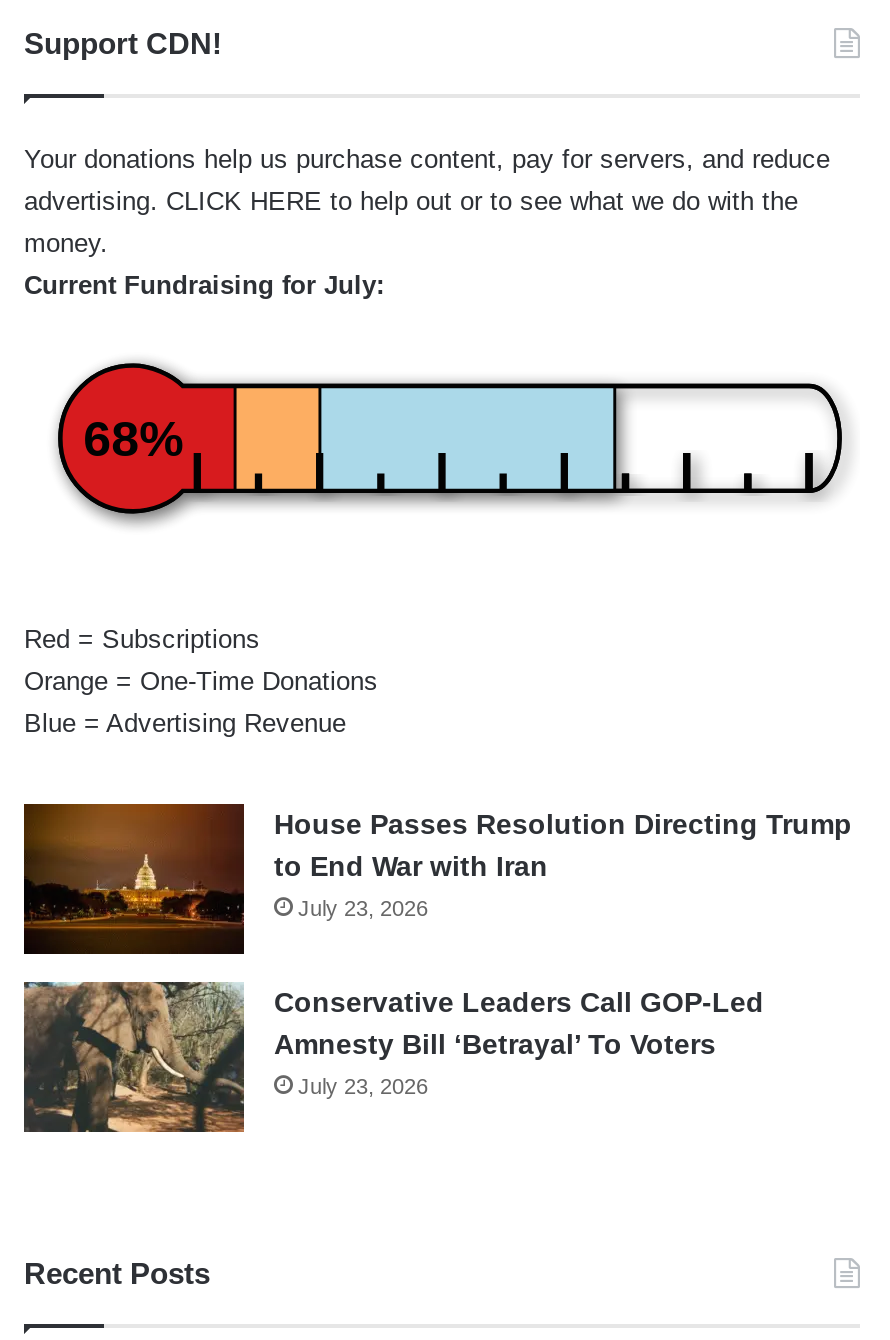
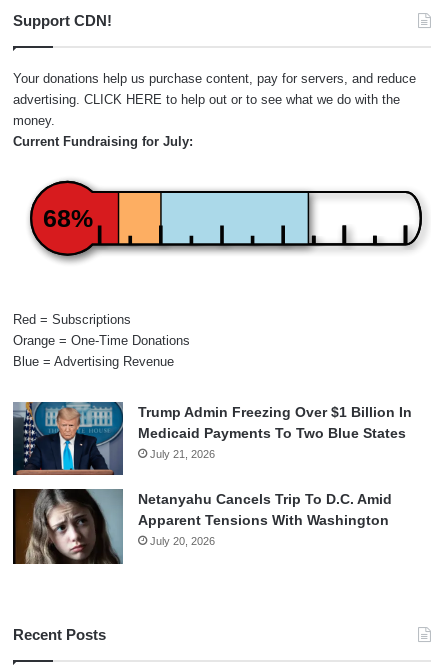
- [image]
- House Passes Resolution Directing Trump
- to End War with Iran
- July 23, 2026
+ [image]
+ Trump Admin Freezing Over $1 Billion In
+ Medicaid Payments To Two Blue States
+ July 21, 2026

- [image]
- Conservative Leaders Call GOP-Led
- Amnesty Bill ‘Betrayal’ To Voters
- July 23, 2026
+ [image]
+ Netanyahu Cancels Trip To D.C. Amid
+ Apparent Tensions With Washington
+ July 20, 2026
